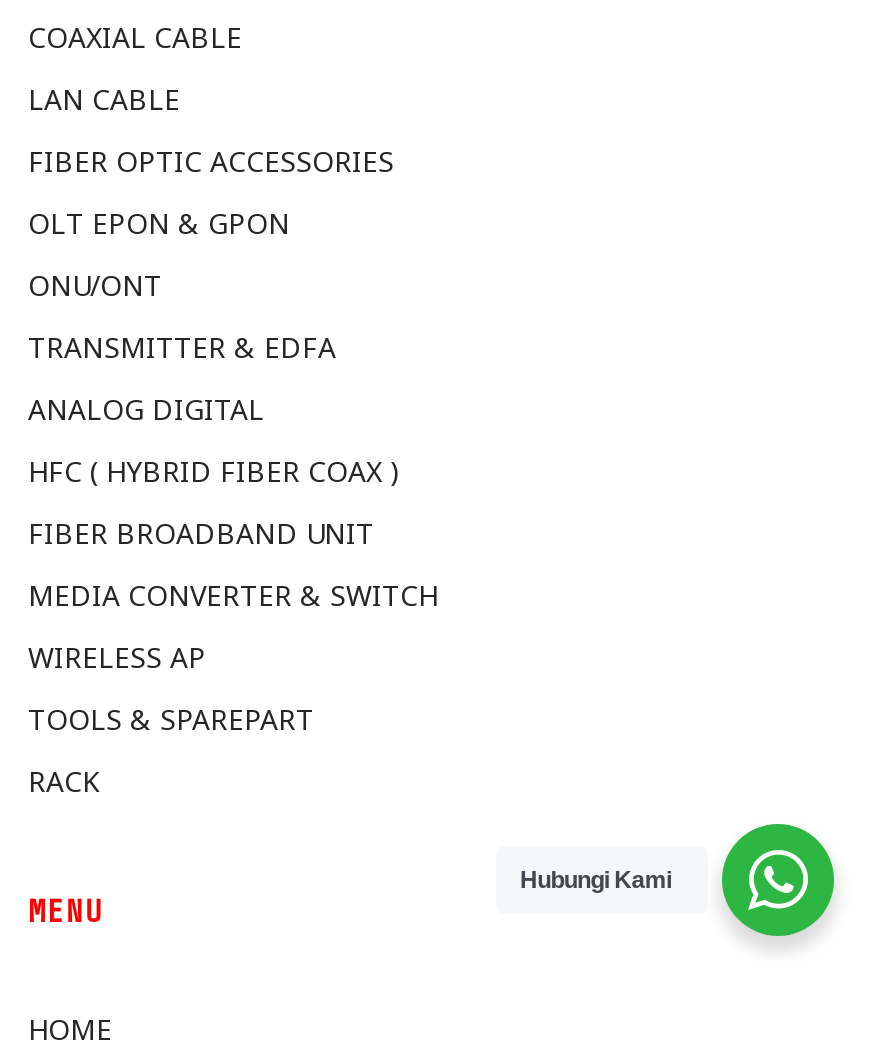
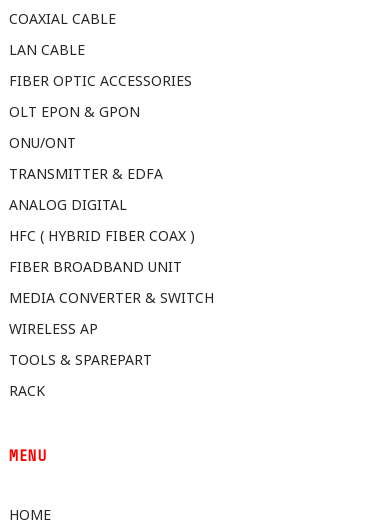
- [image]
- Hubungi Kami
